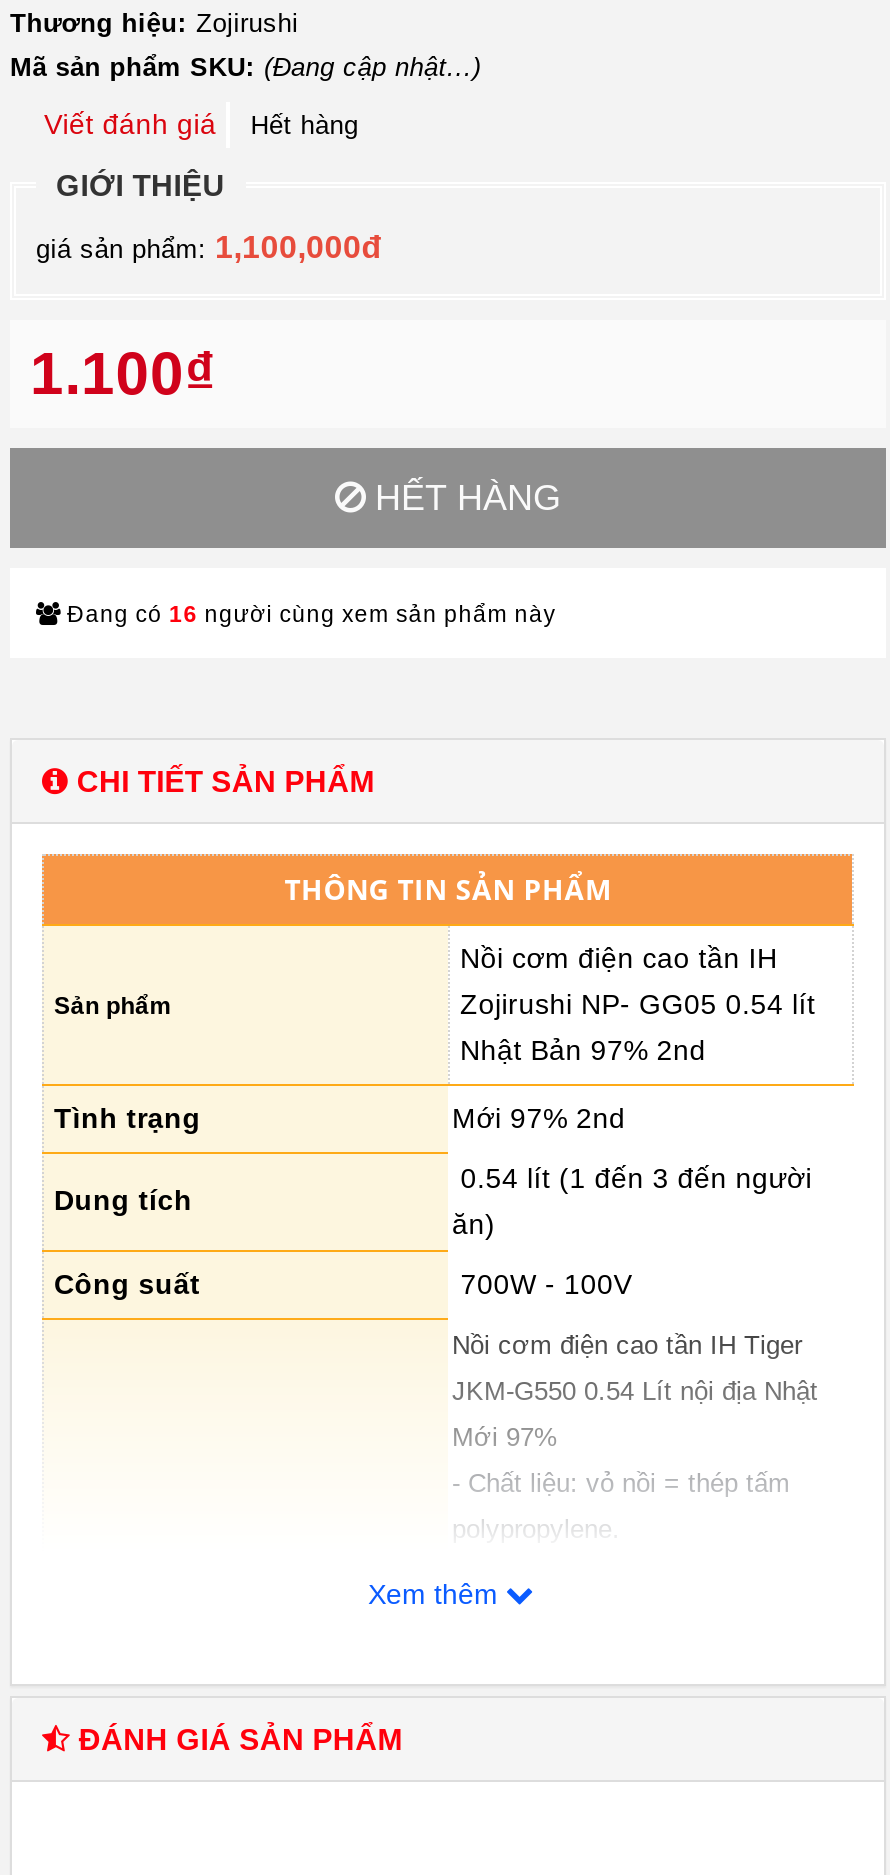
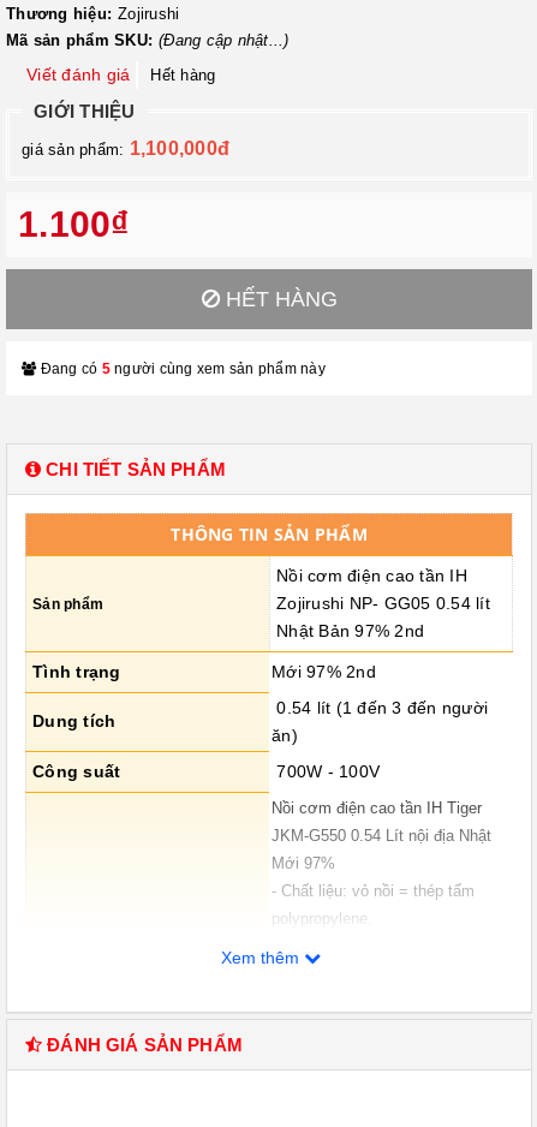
- Đang có 16 người cùng xem sản phẩm này
+ Đang có 5 người cùng xem sản phẩm này
